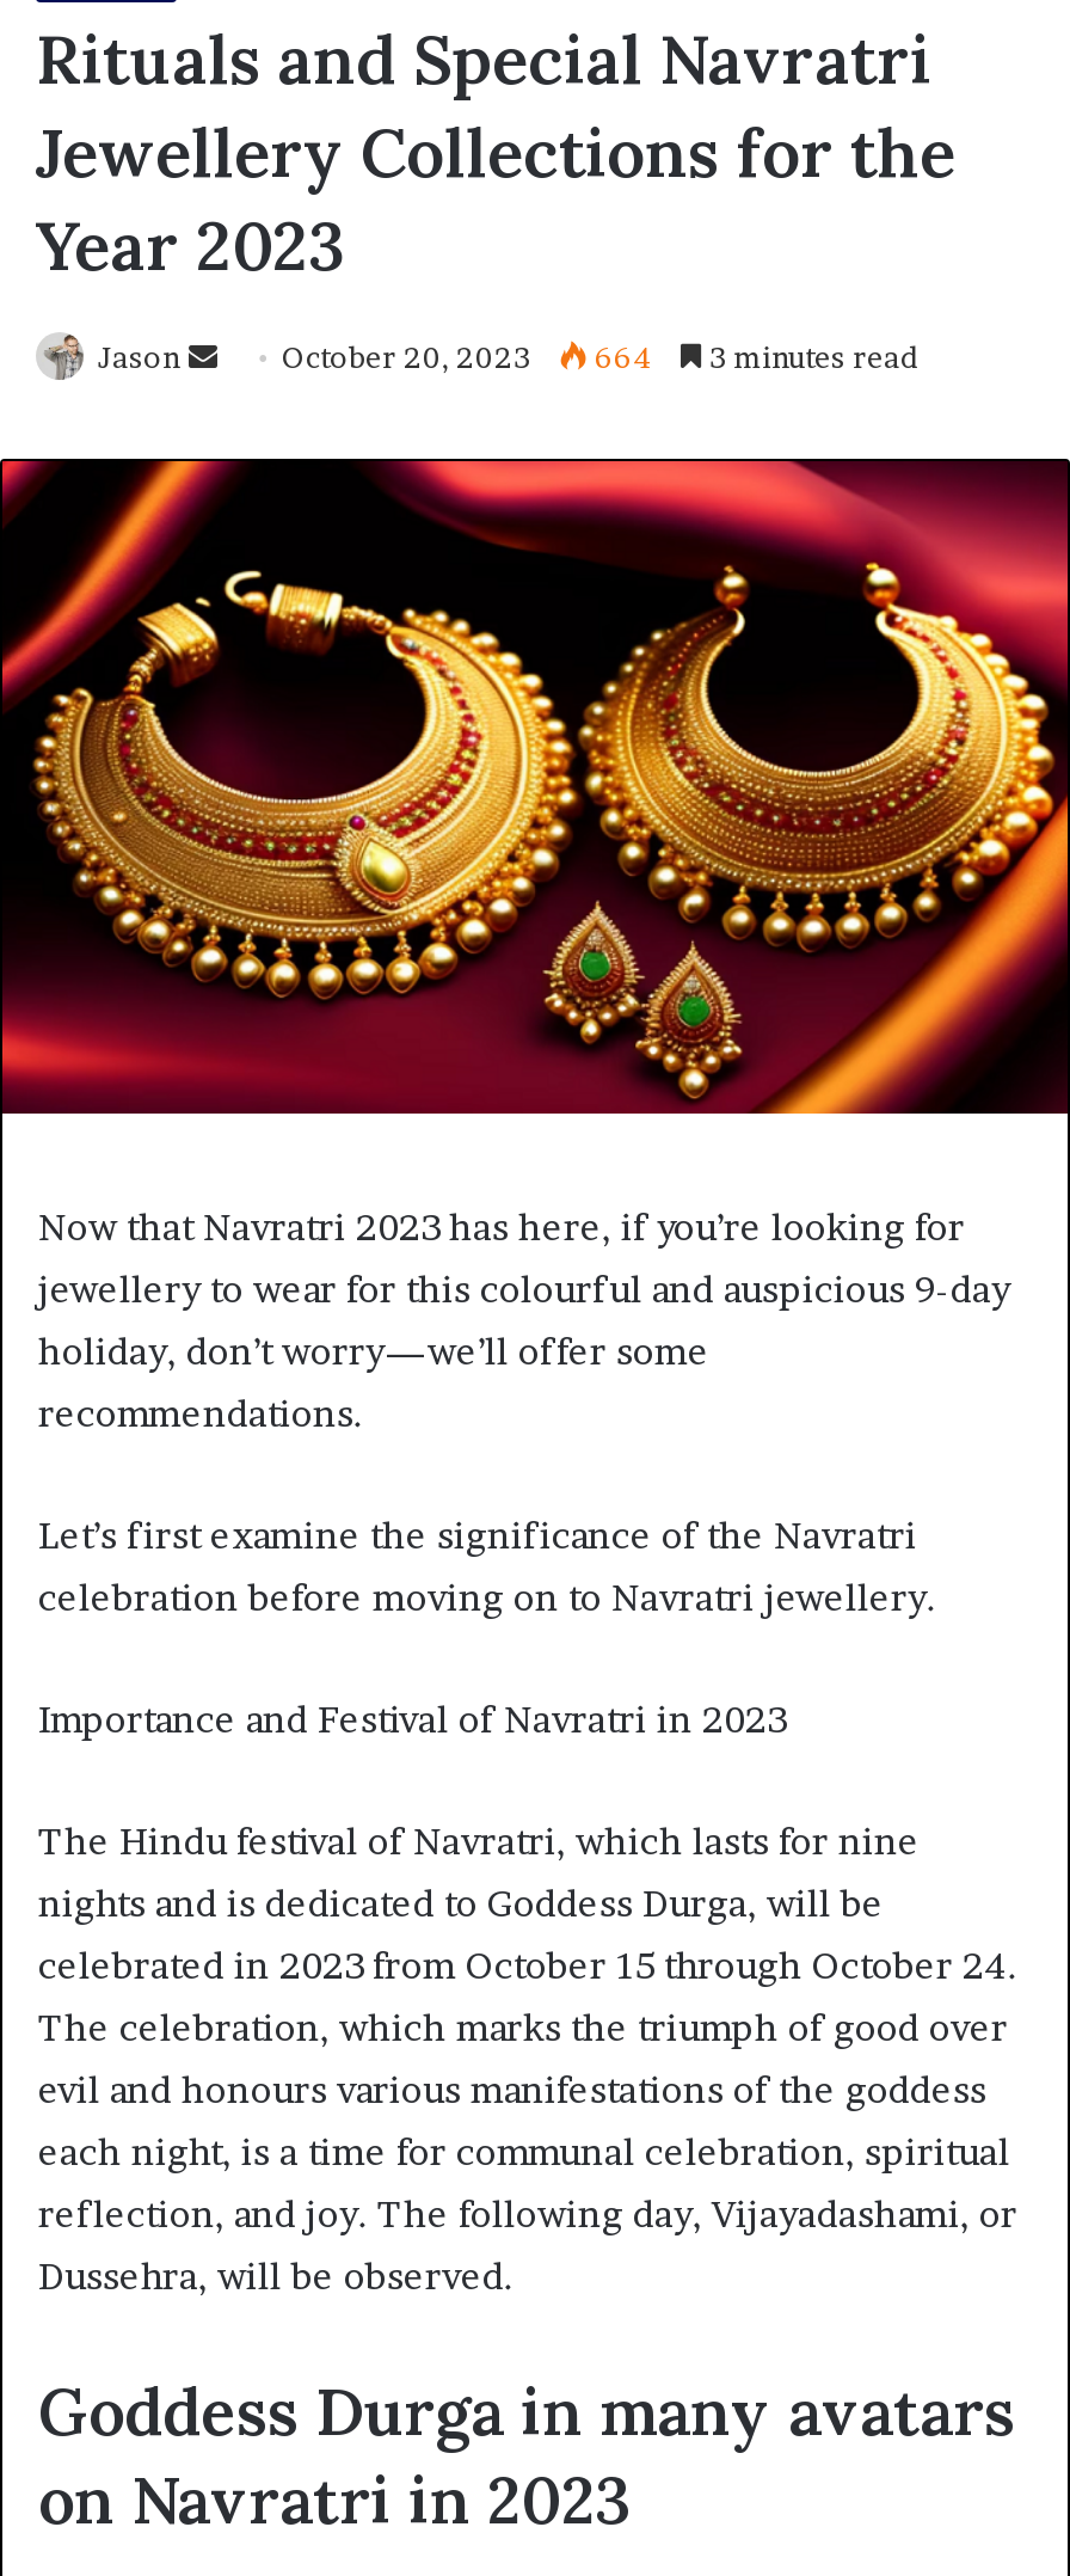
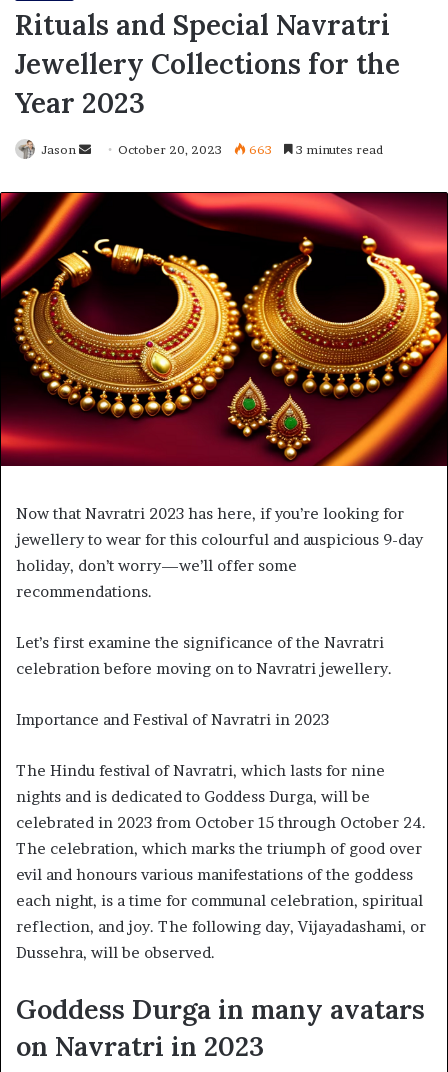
- 664
+ 663
